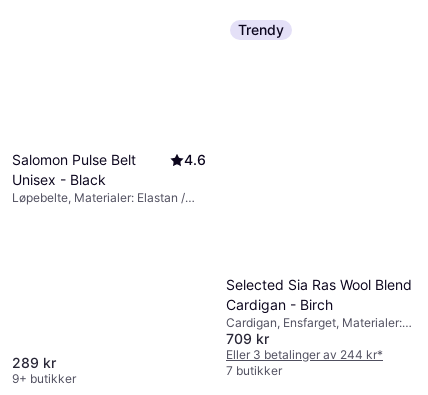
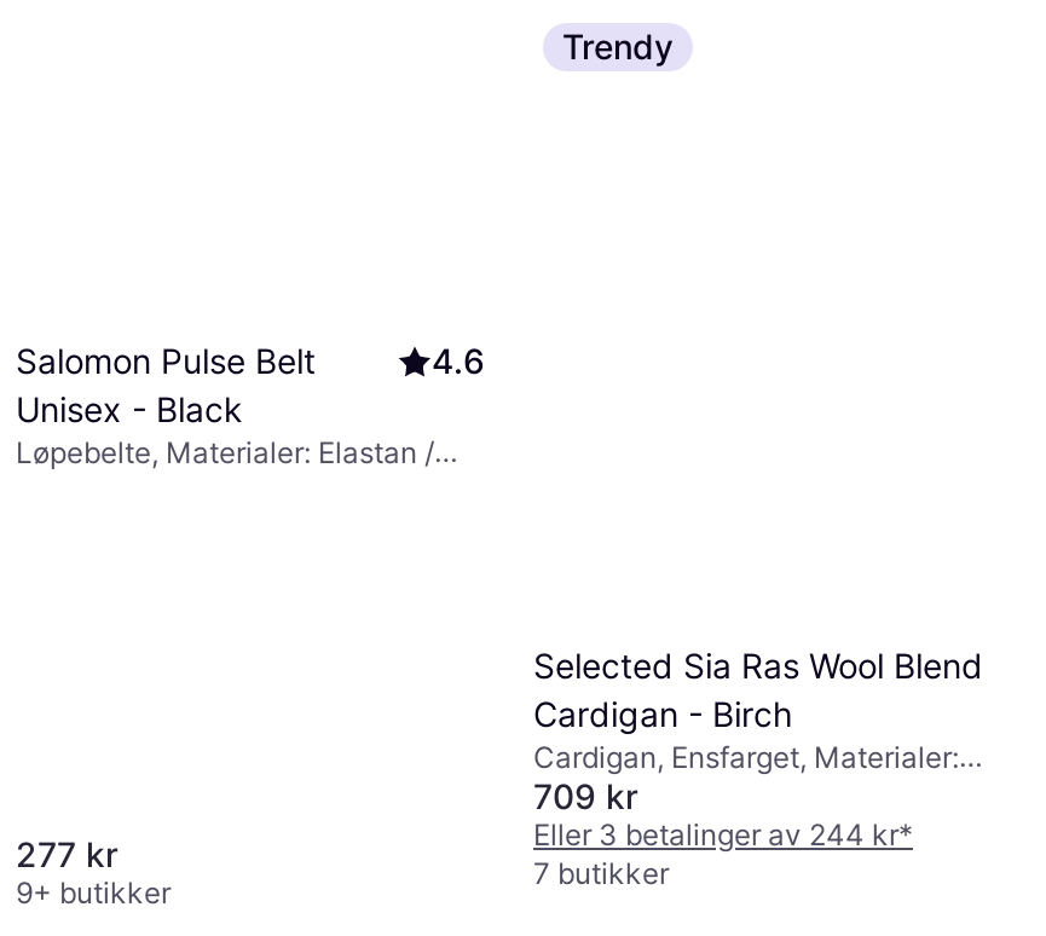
- 289 kr
+ 277 kr
